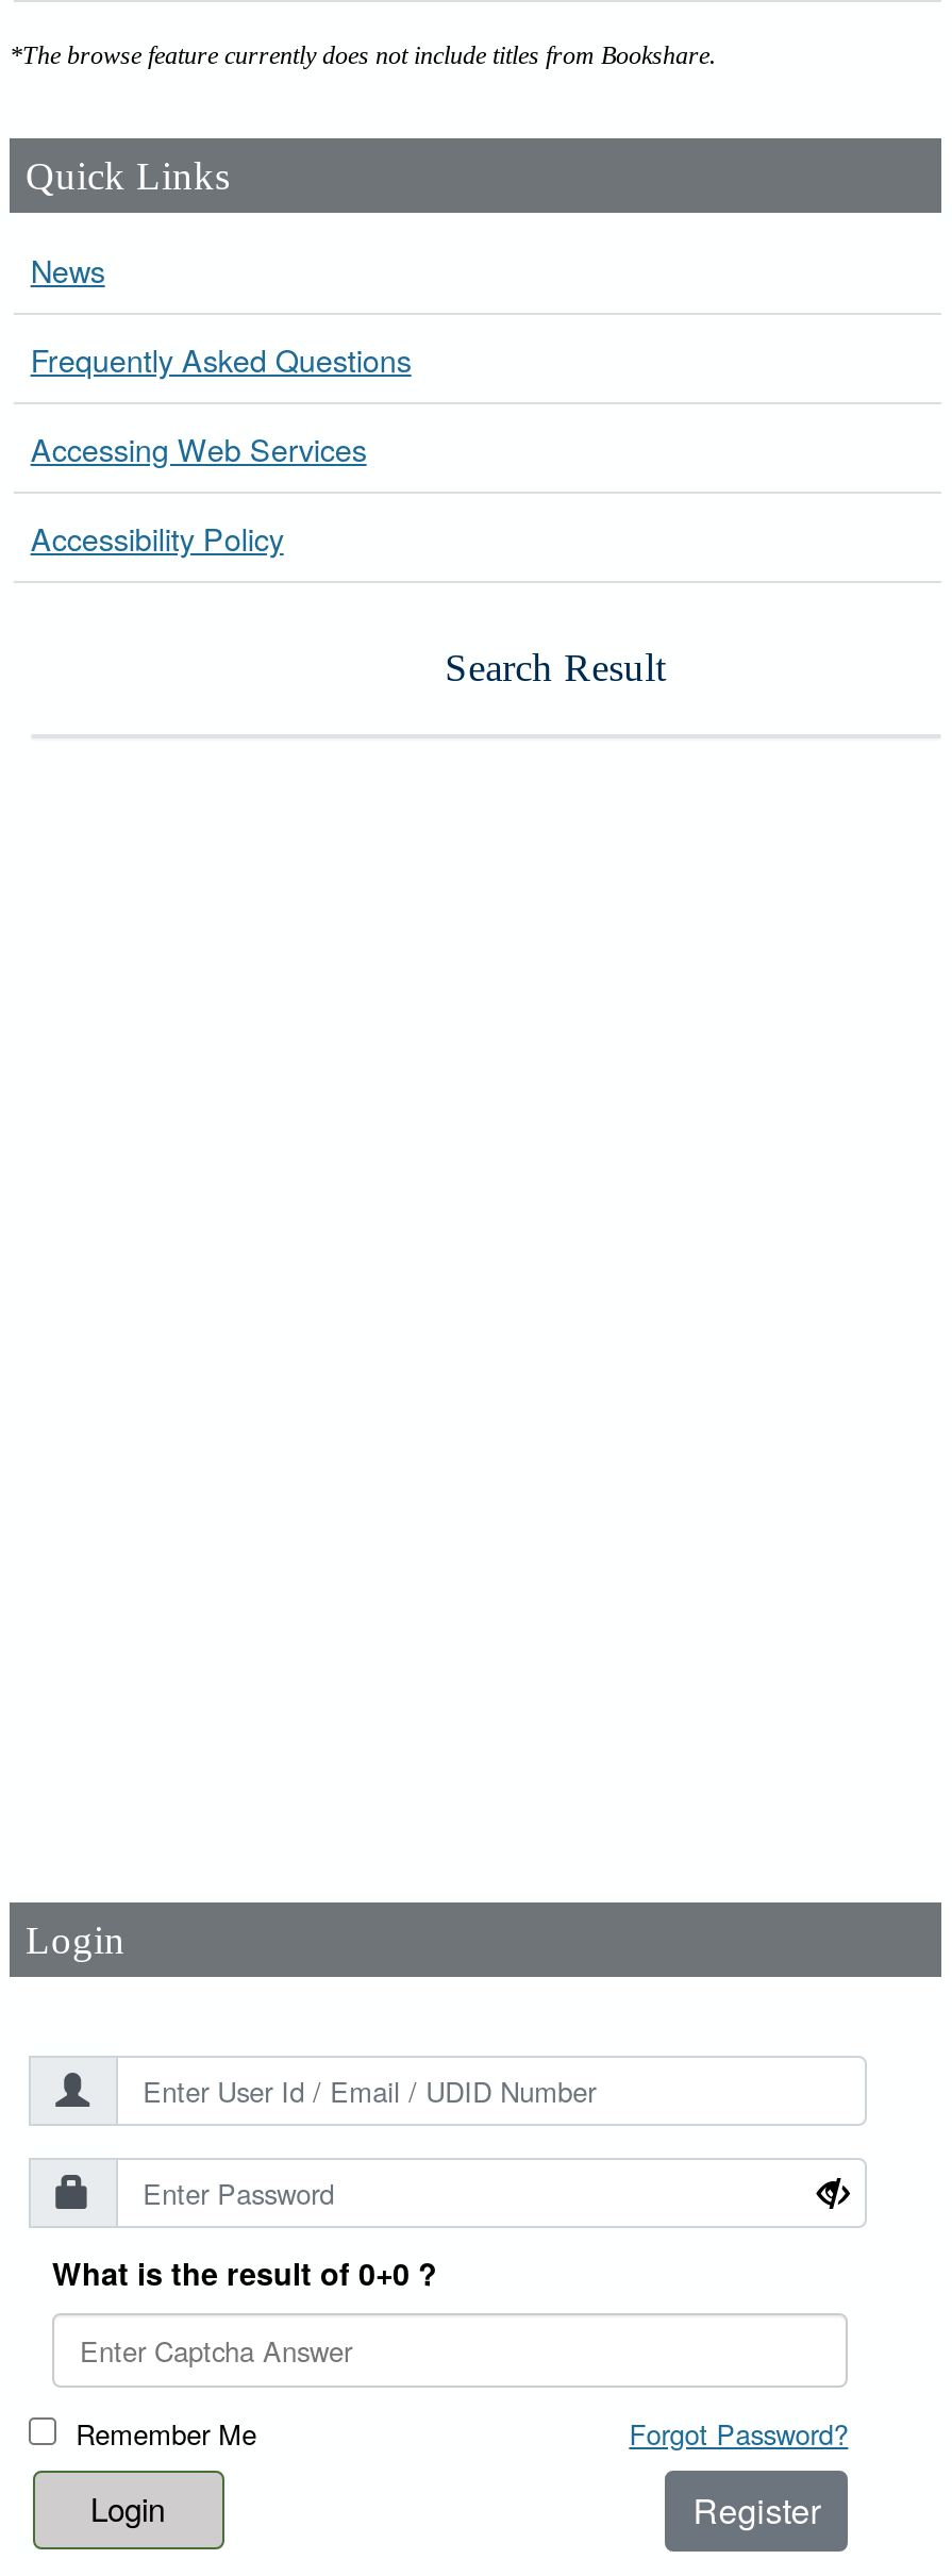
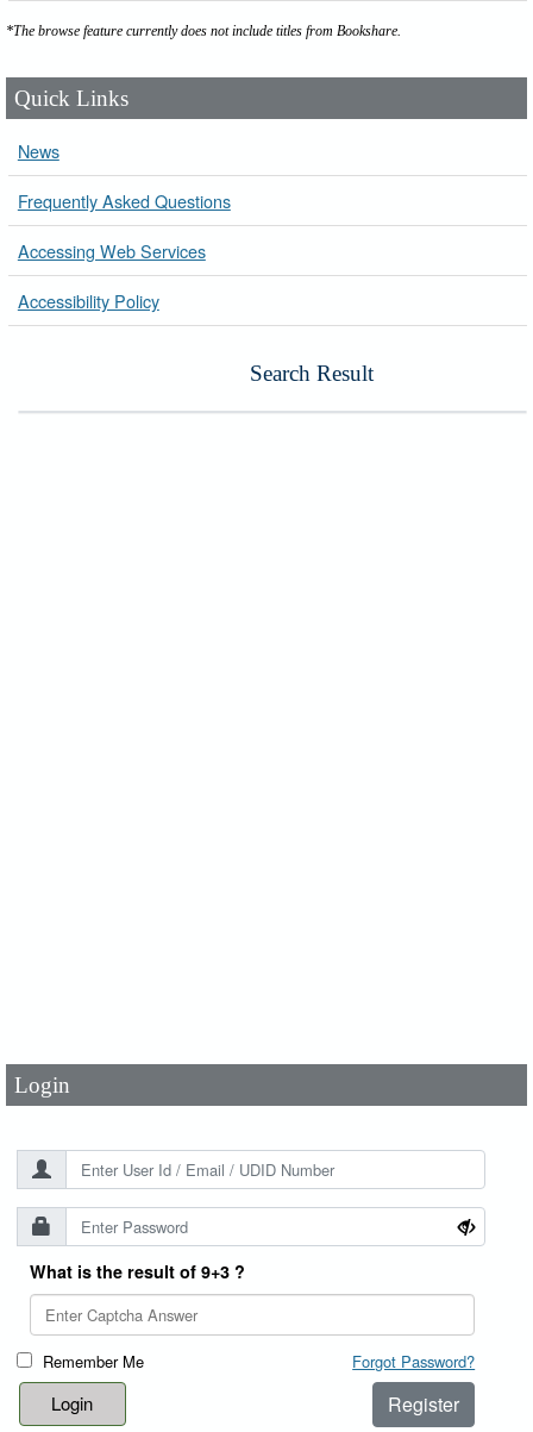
- What is the result of 0+0 ?
+ What is the result of 9+3 ?
